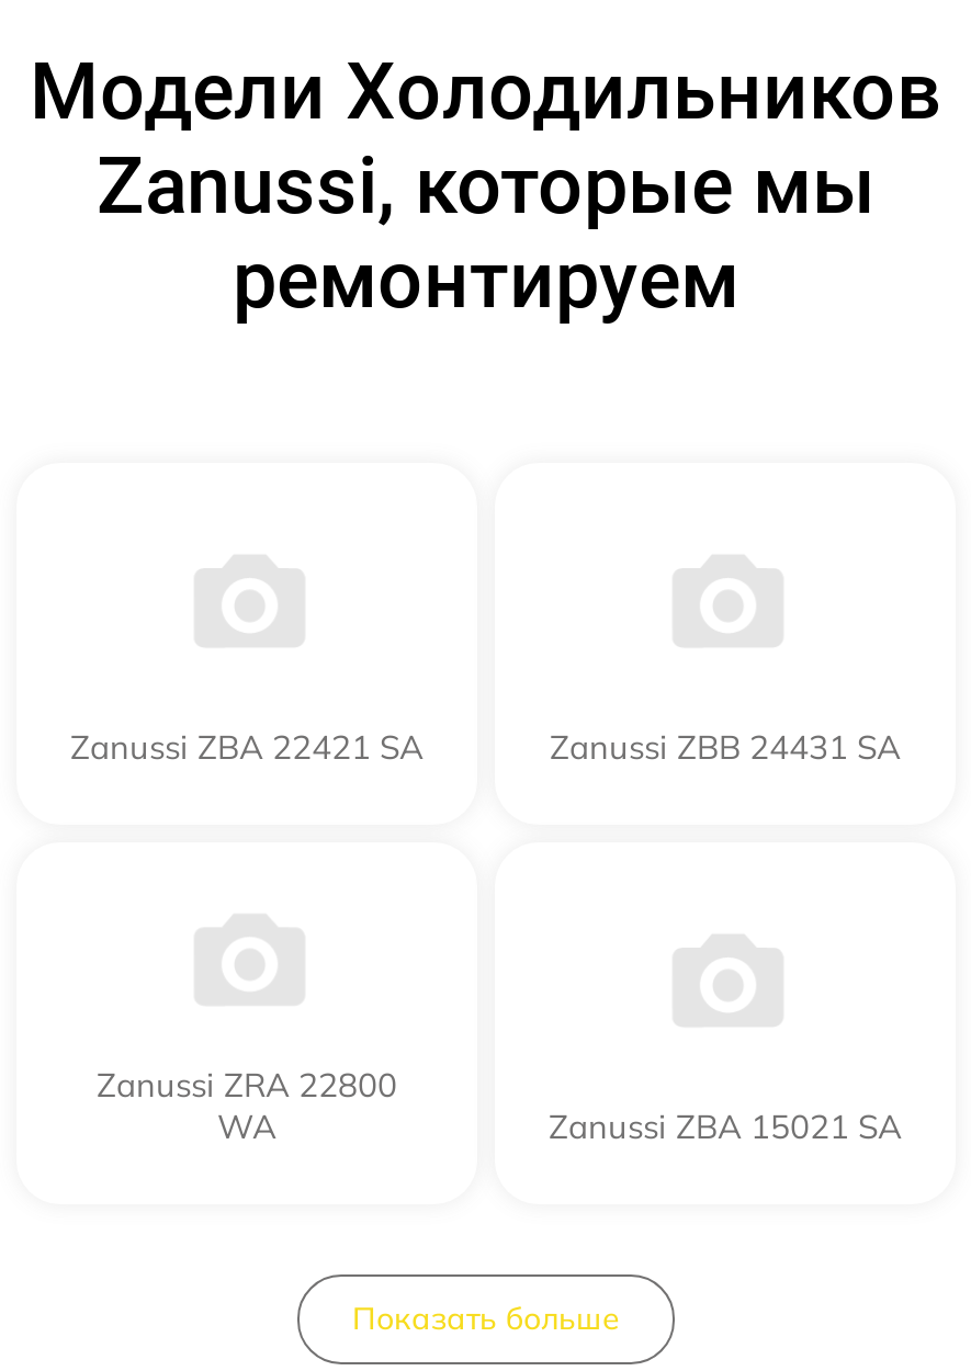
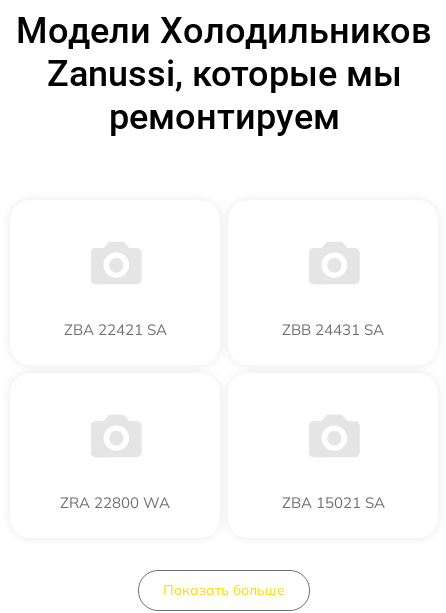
- Zanussi ZBA 22421 SA
- Zanussi ZBB 24431 SA
+ ZBA 22421 SA
+ ZBB 24431 SA

- Zanussi ZRA 22800
- WA
- Zanussi ZBA 15021 SA
+ ZRA 22800 WA
+ ZBA 15021 SA
